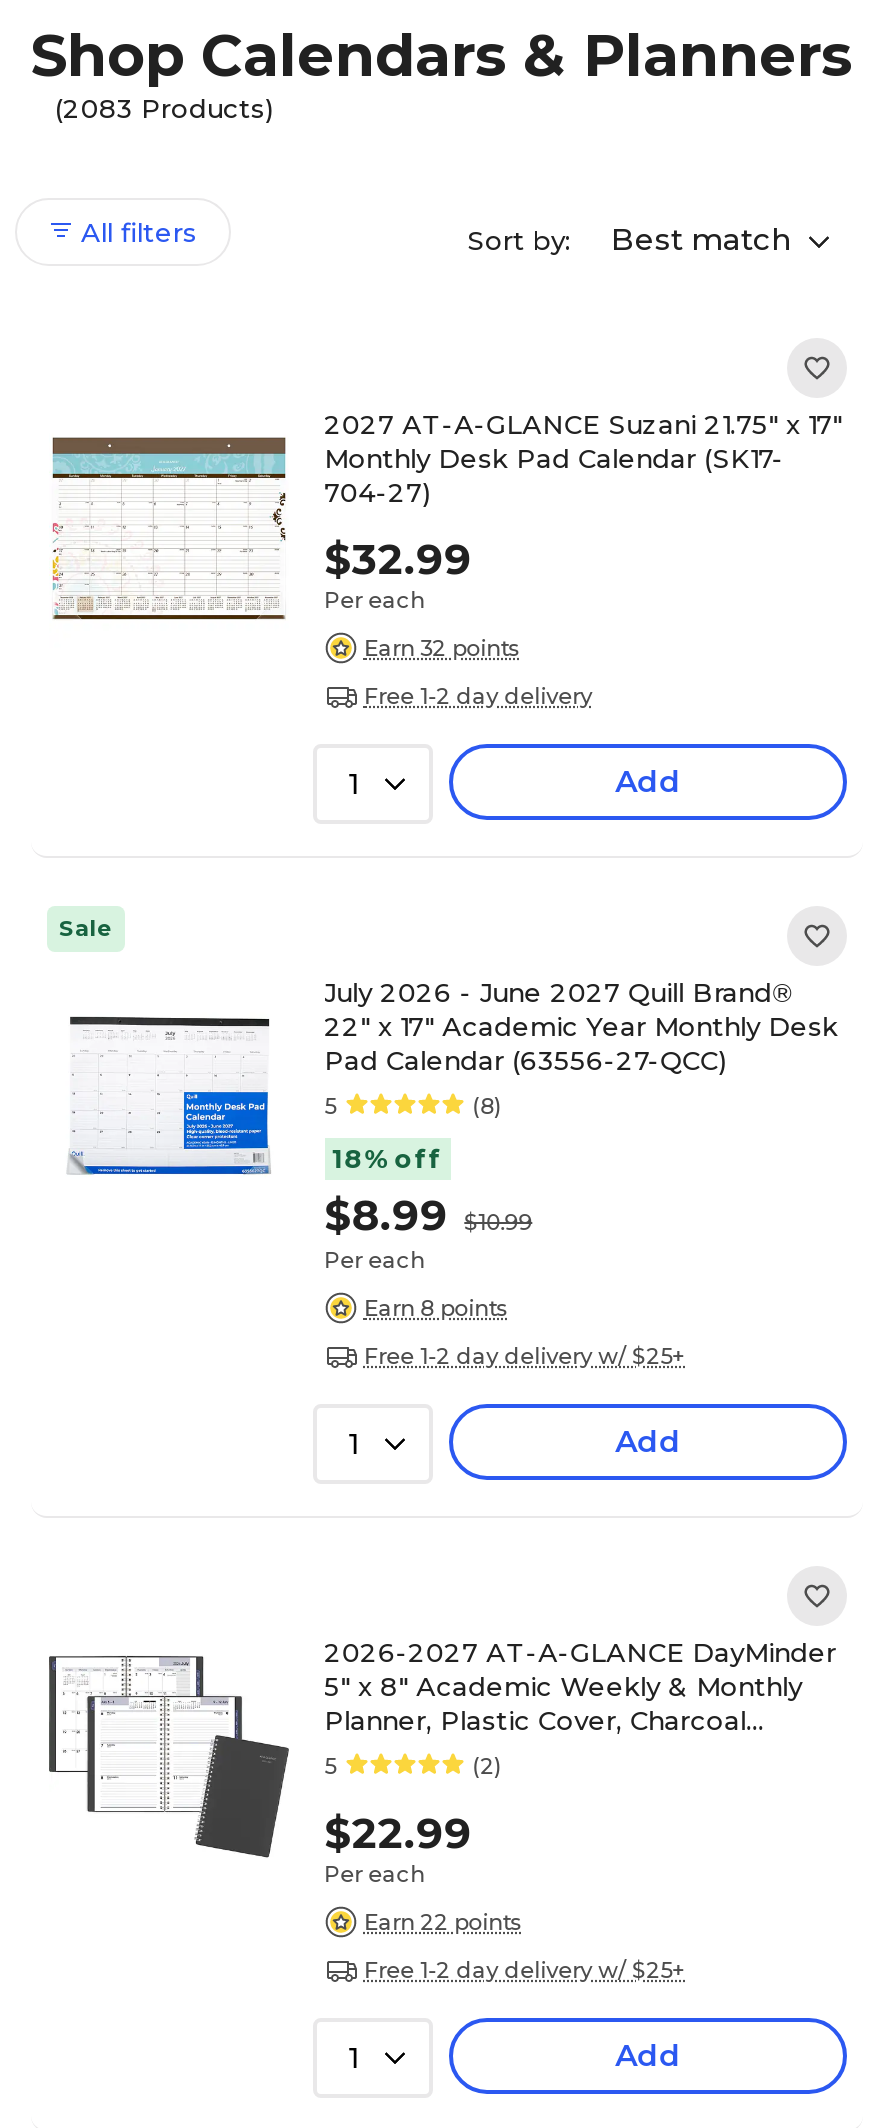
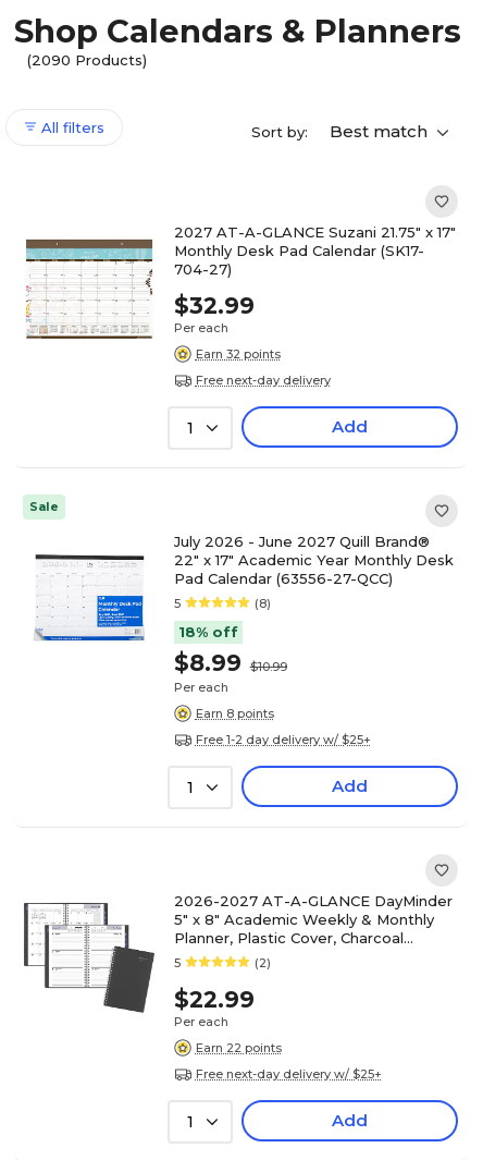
- (2083 Products)
+ (2090 Products)

- Free 1-2 day delivery
+ Free next-day delivery

- Free 1-2 day delivery w/ $25+
+ Free next-day delivery w/ $25+
